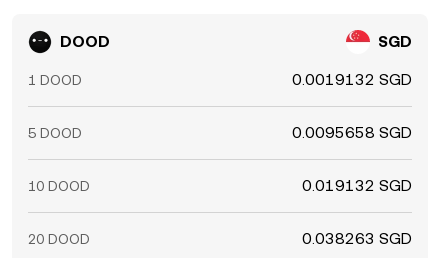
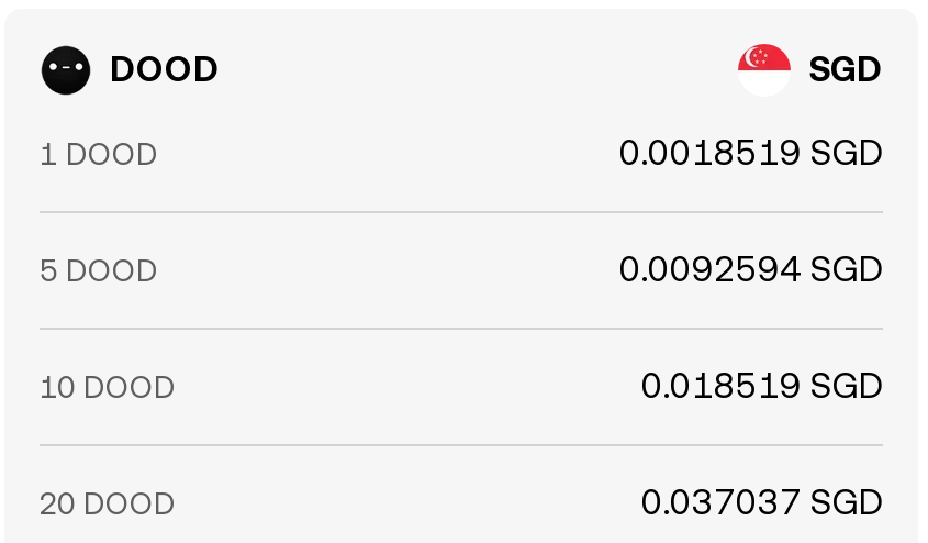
- 0.0019132 SGD
+ 0.0018519 SGD

- 0.0095658 SGD
+ 0.0092594 SGD

- 0.019132 SGD
+ 0.018519 SGD

- 0.038263 SGD
+ 0.037037 SGD
